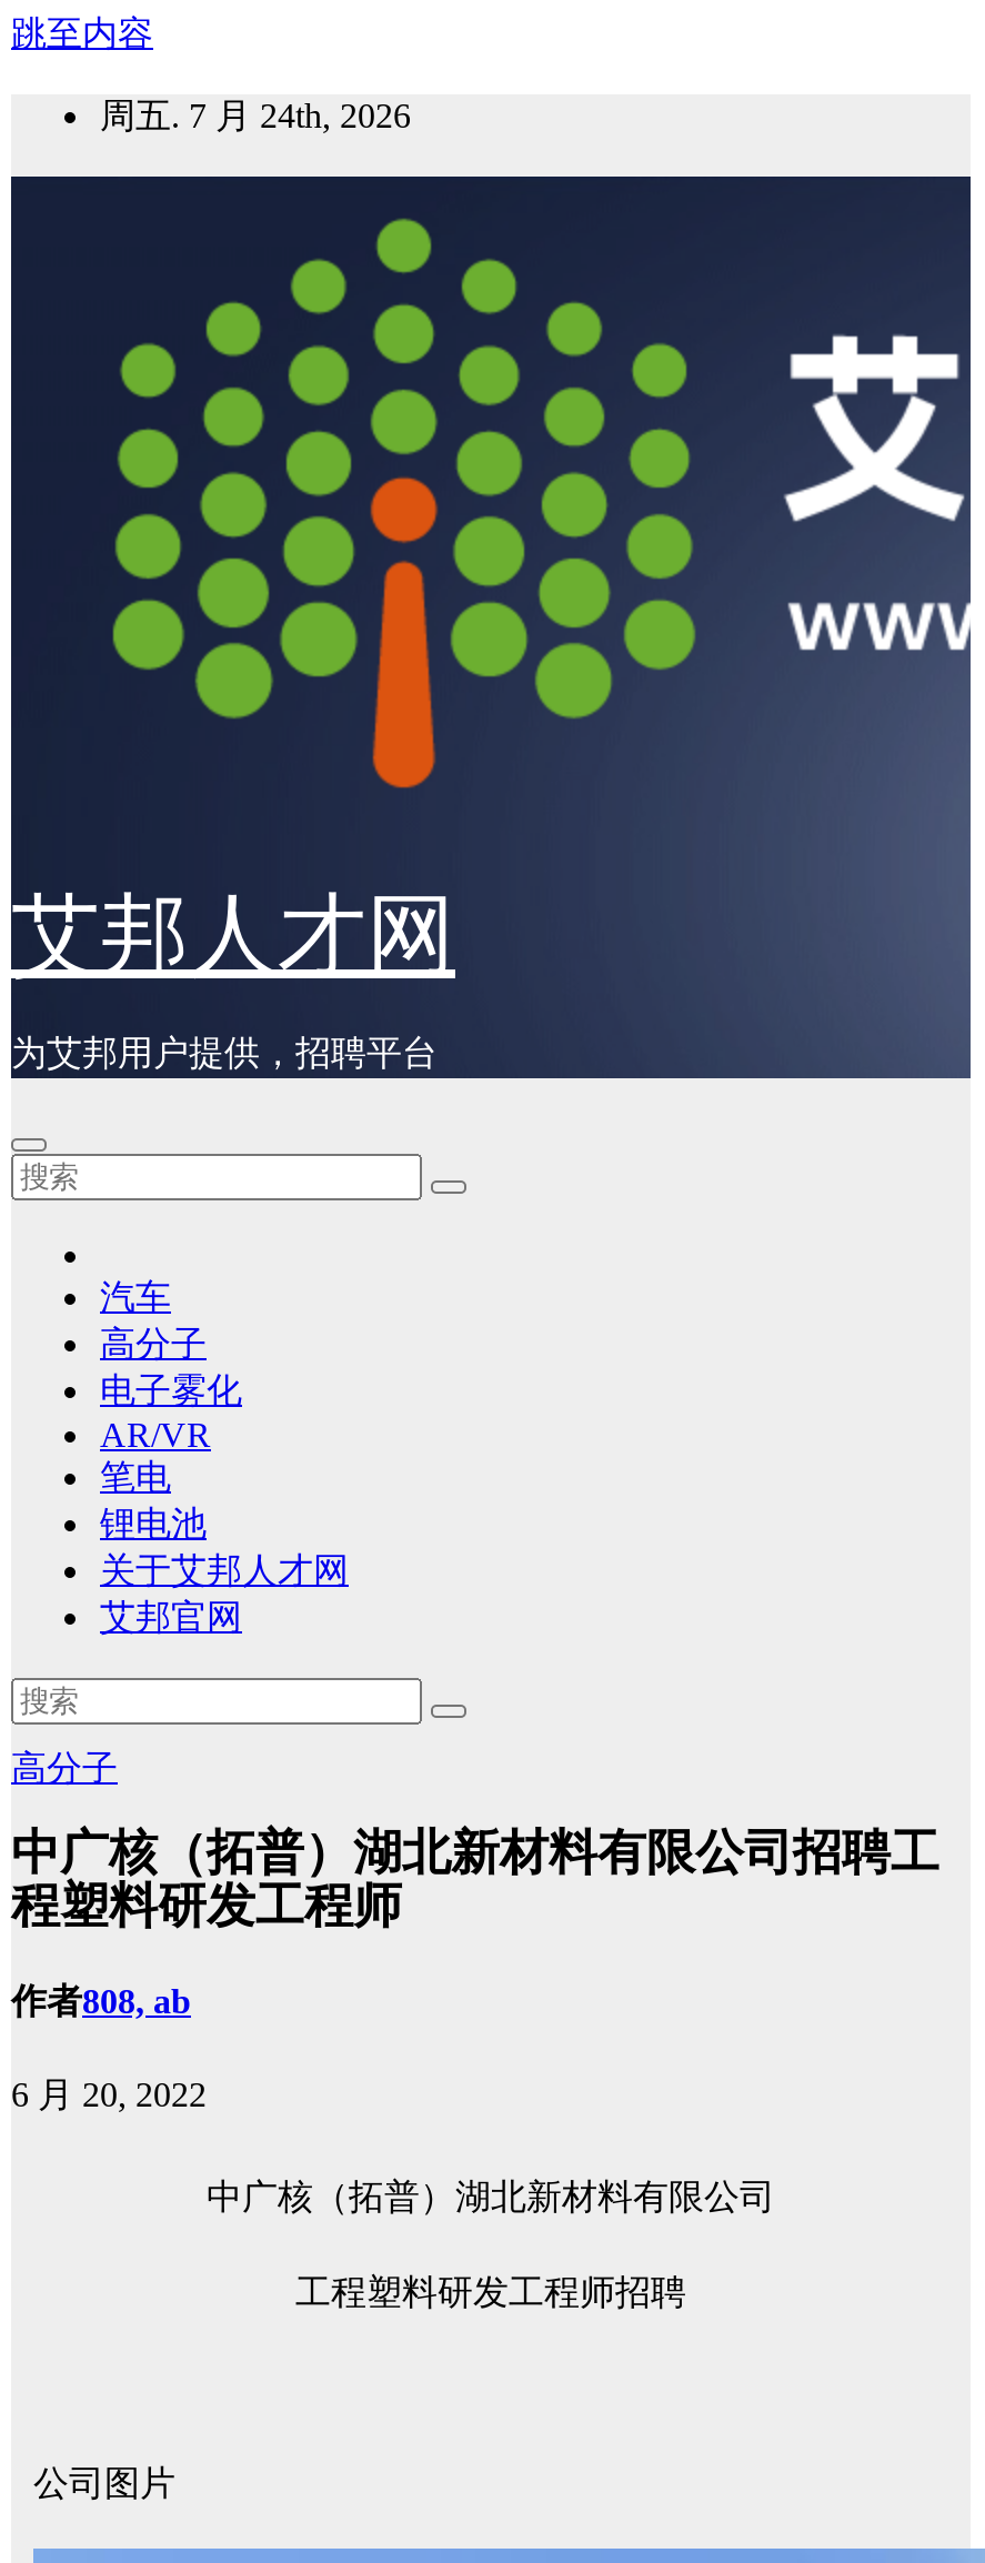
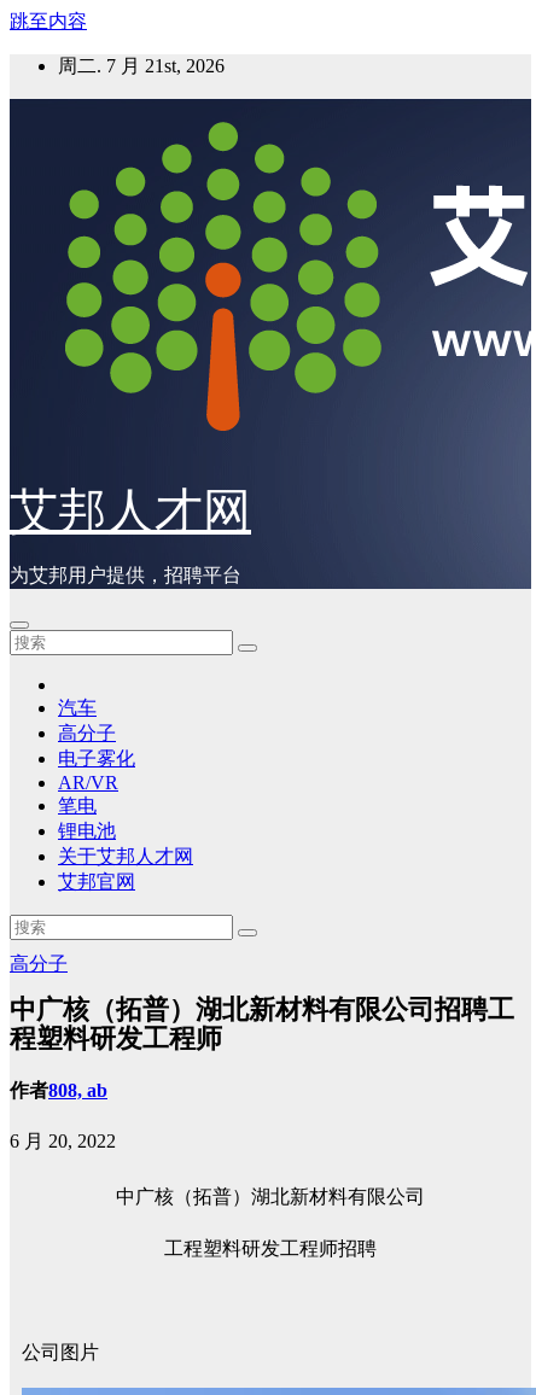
- 周五. 7 月 24th, 2026
+ 周二. 7 月 21st, 2026
